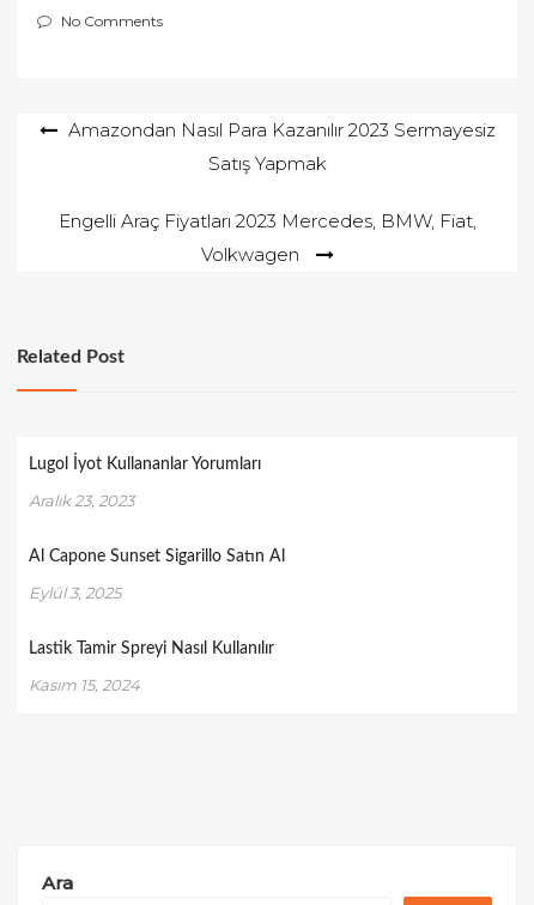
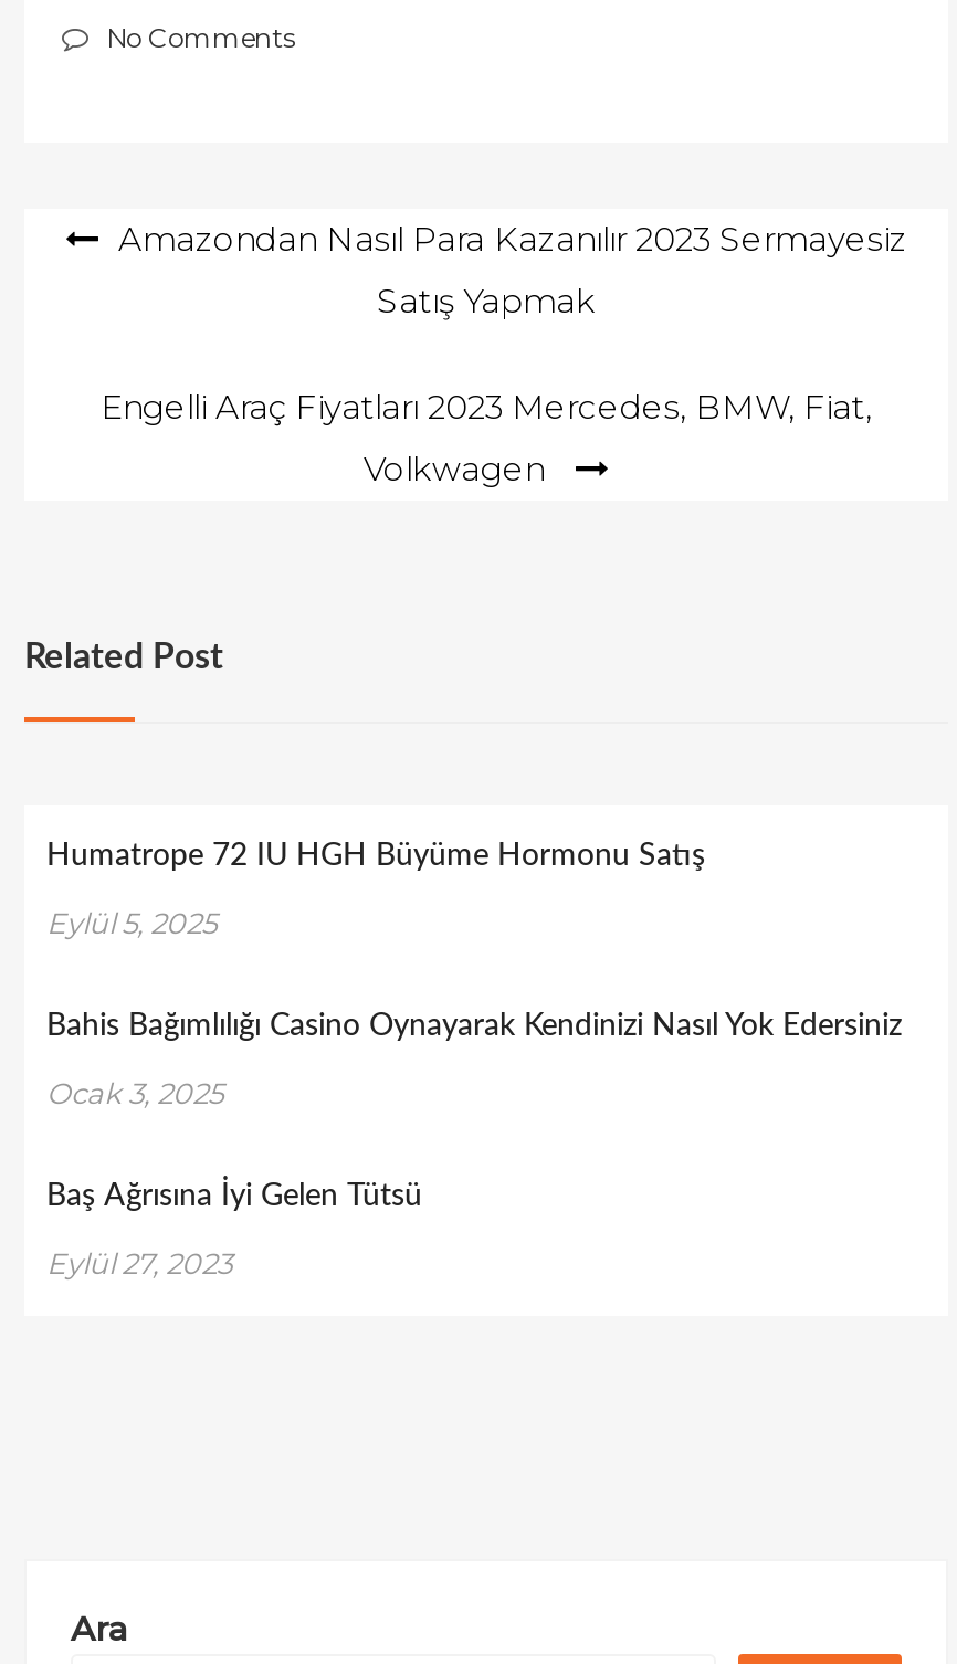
- Lugol İyot Kullananlar Yorumları
+ Humatrope 72 IU HGH Büyüme Hormonu Satış

- Aralık 23, 2023
+ Eylül 5, 2025

- Al Capone Sunset Sigarillo Satın Al
+ Bahis Bağımlılığı Casino Oynayarak Kendinizi Nasıl Yok Edersiniz

- Eylül 3, 2025
+ Ocak 3, 2025

- Lastik Tamir Spreyi Nasıl Kullanılır
+ Baş Ağrısına İyi Gelen Tütsü

- Kasım 15, 2024
+ Eylül 27, 2023
